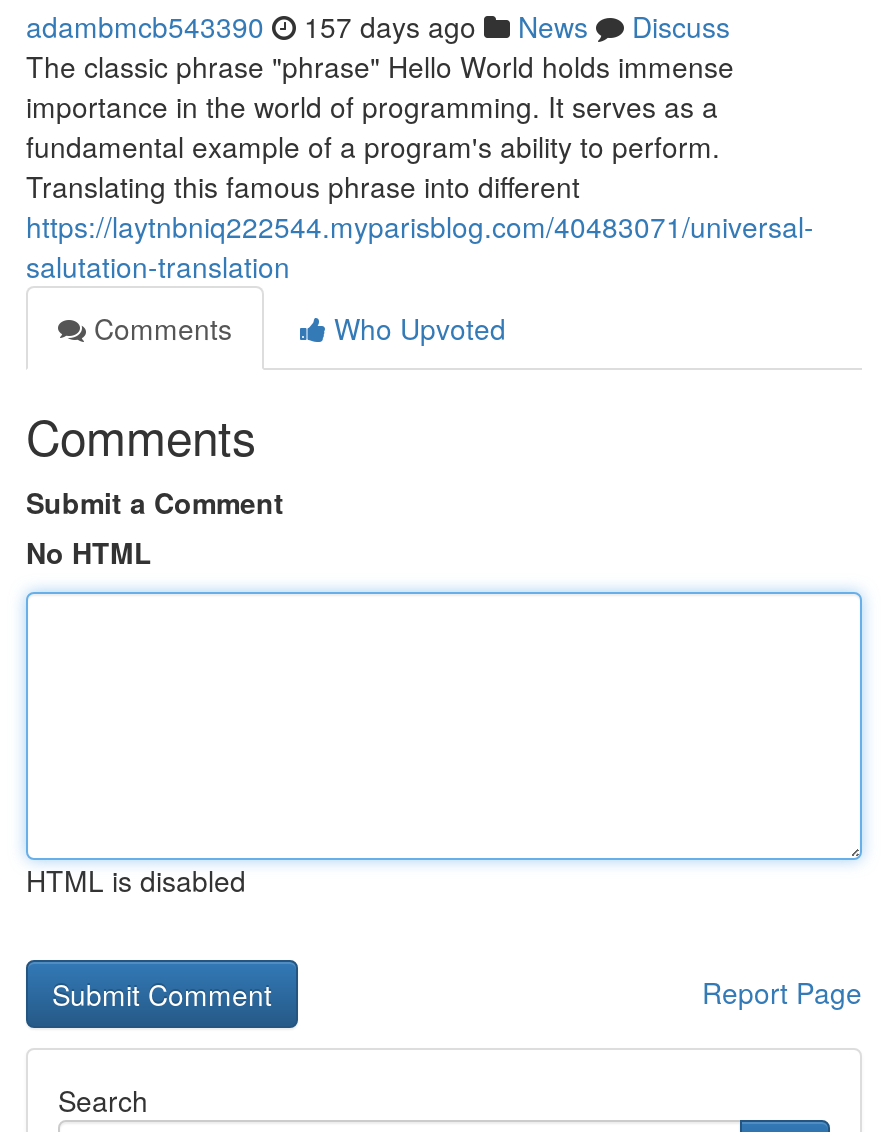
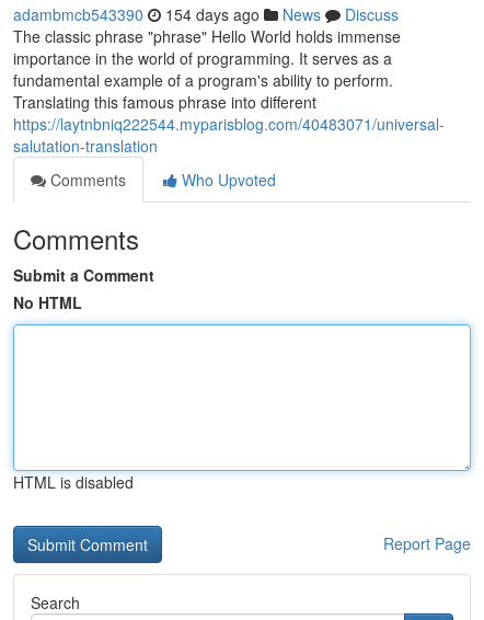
- adambmcb543390 157 days ago News Discuss
+ adambmcb543390 154 days ago News Discuss
